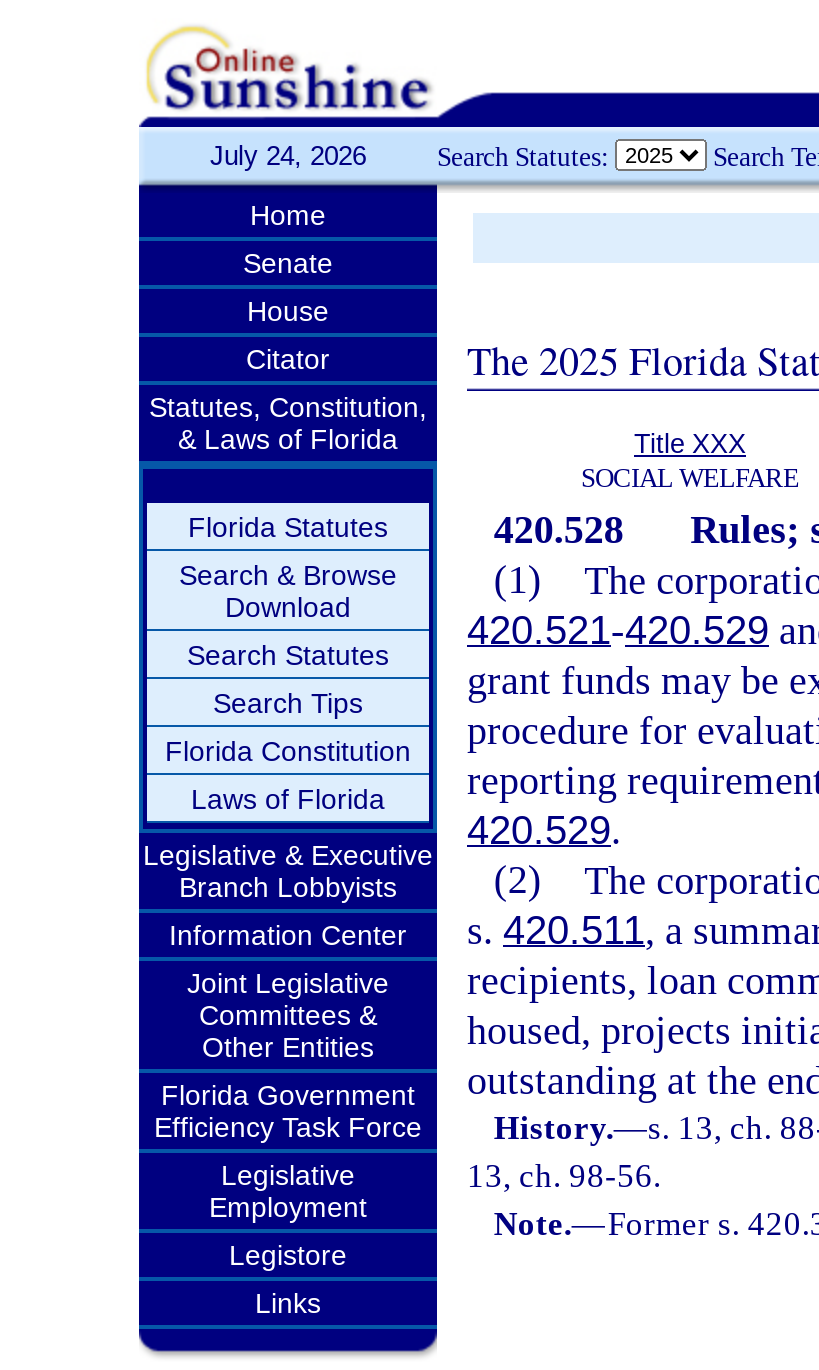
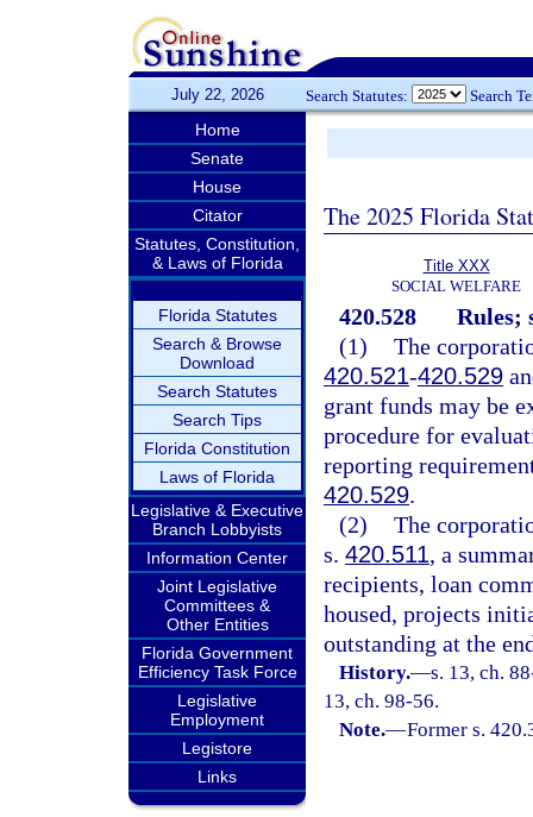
- July 24, 2026
+ July 22, 2026
